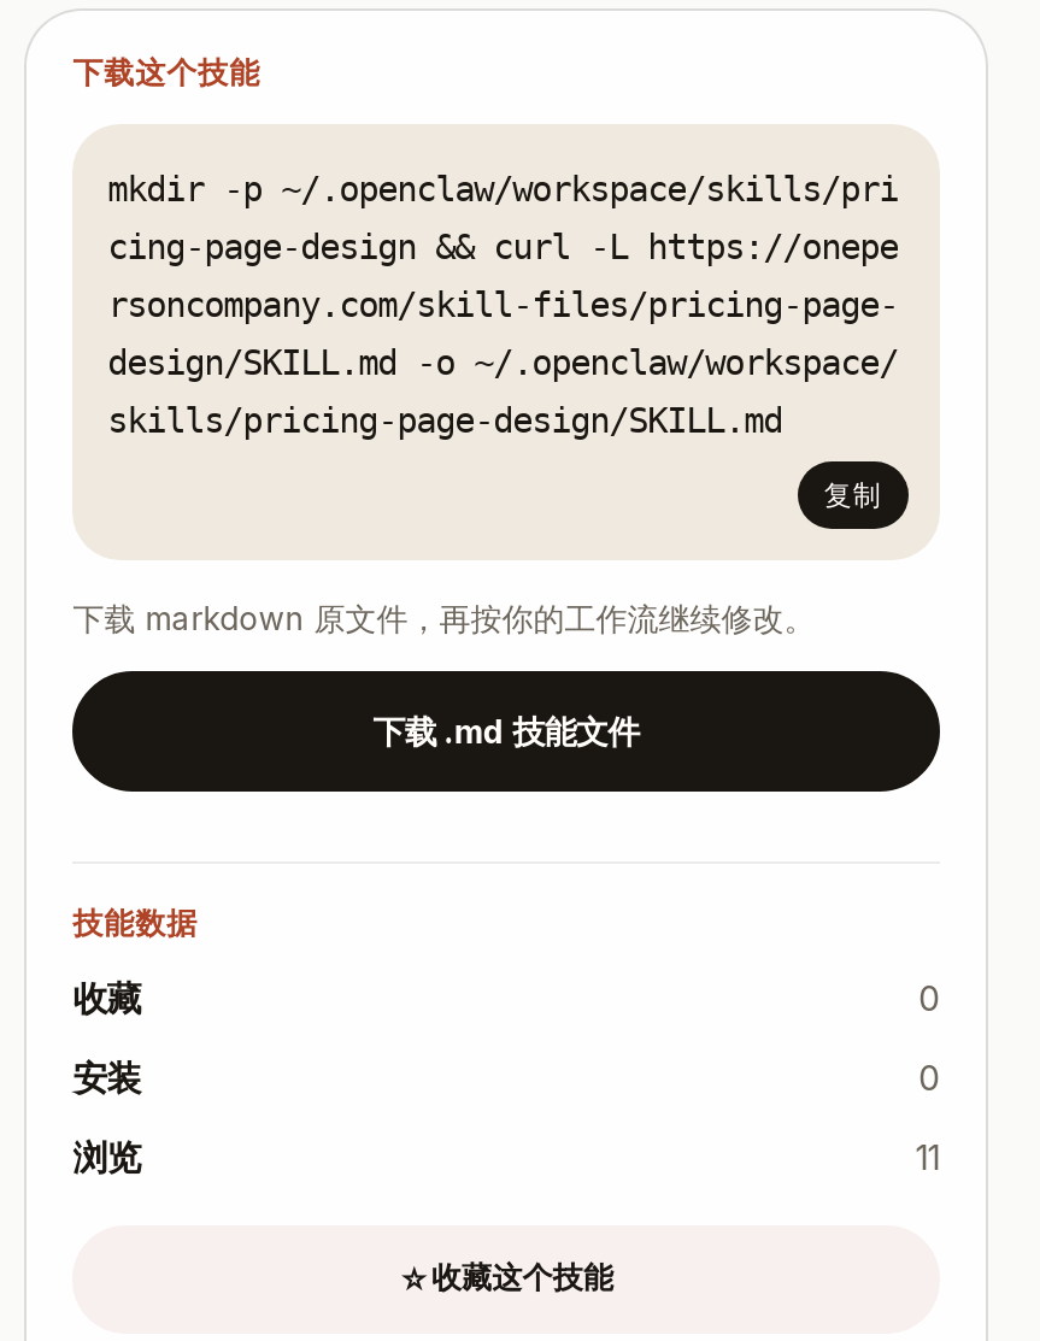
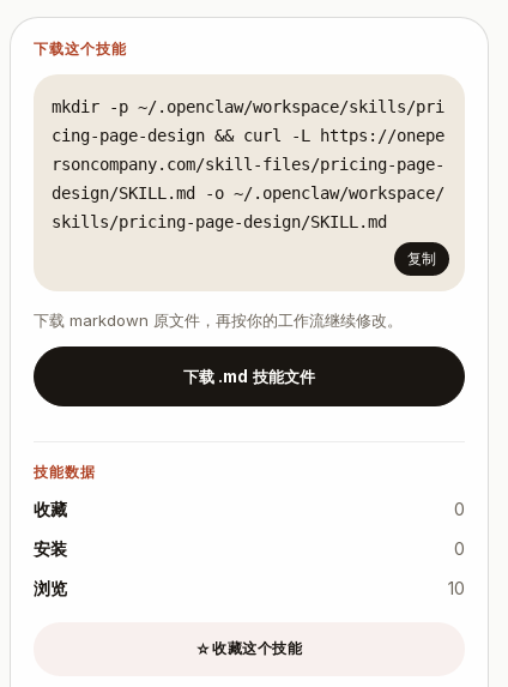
- 11
+ 10
